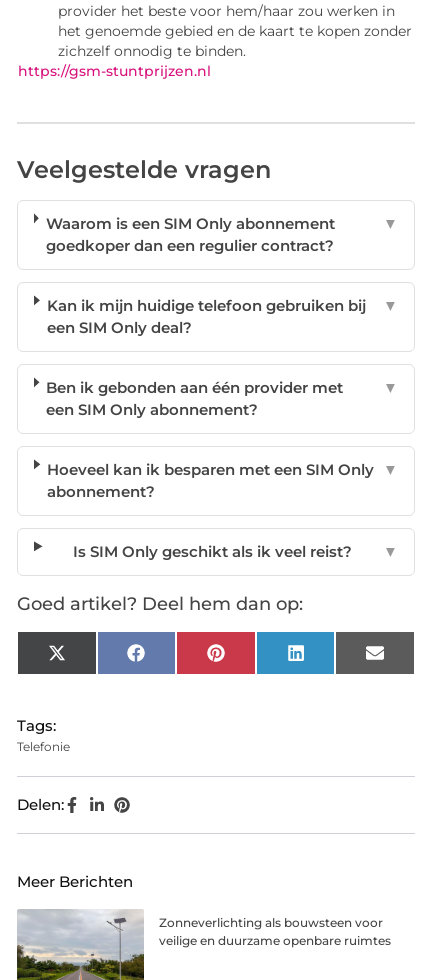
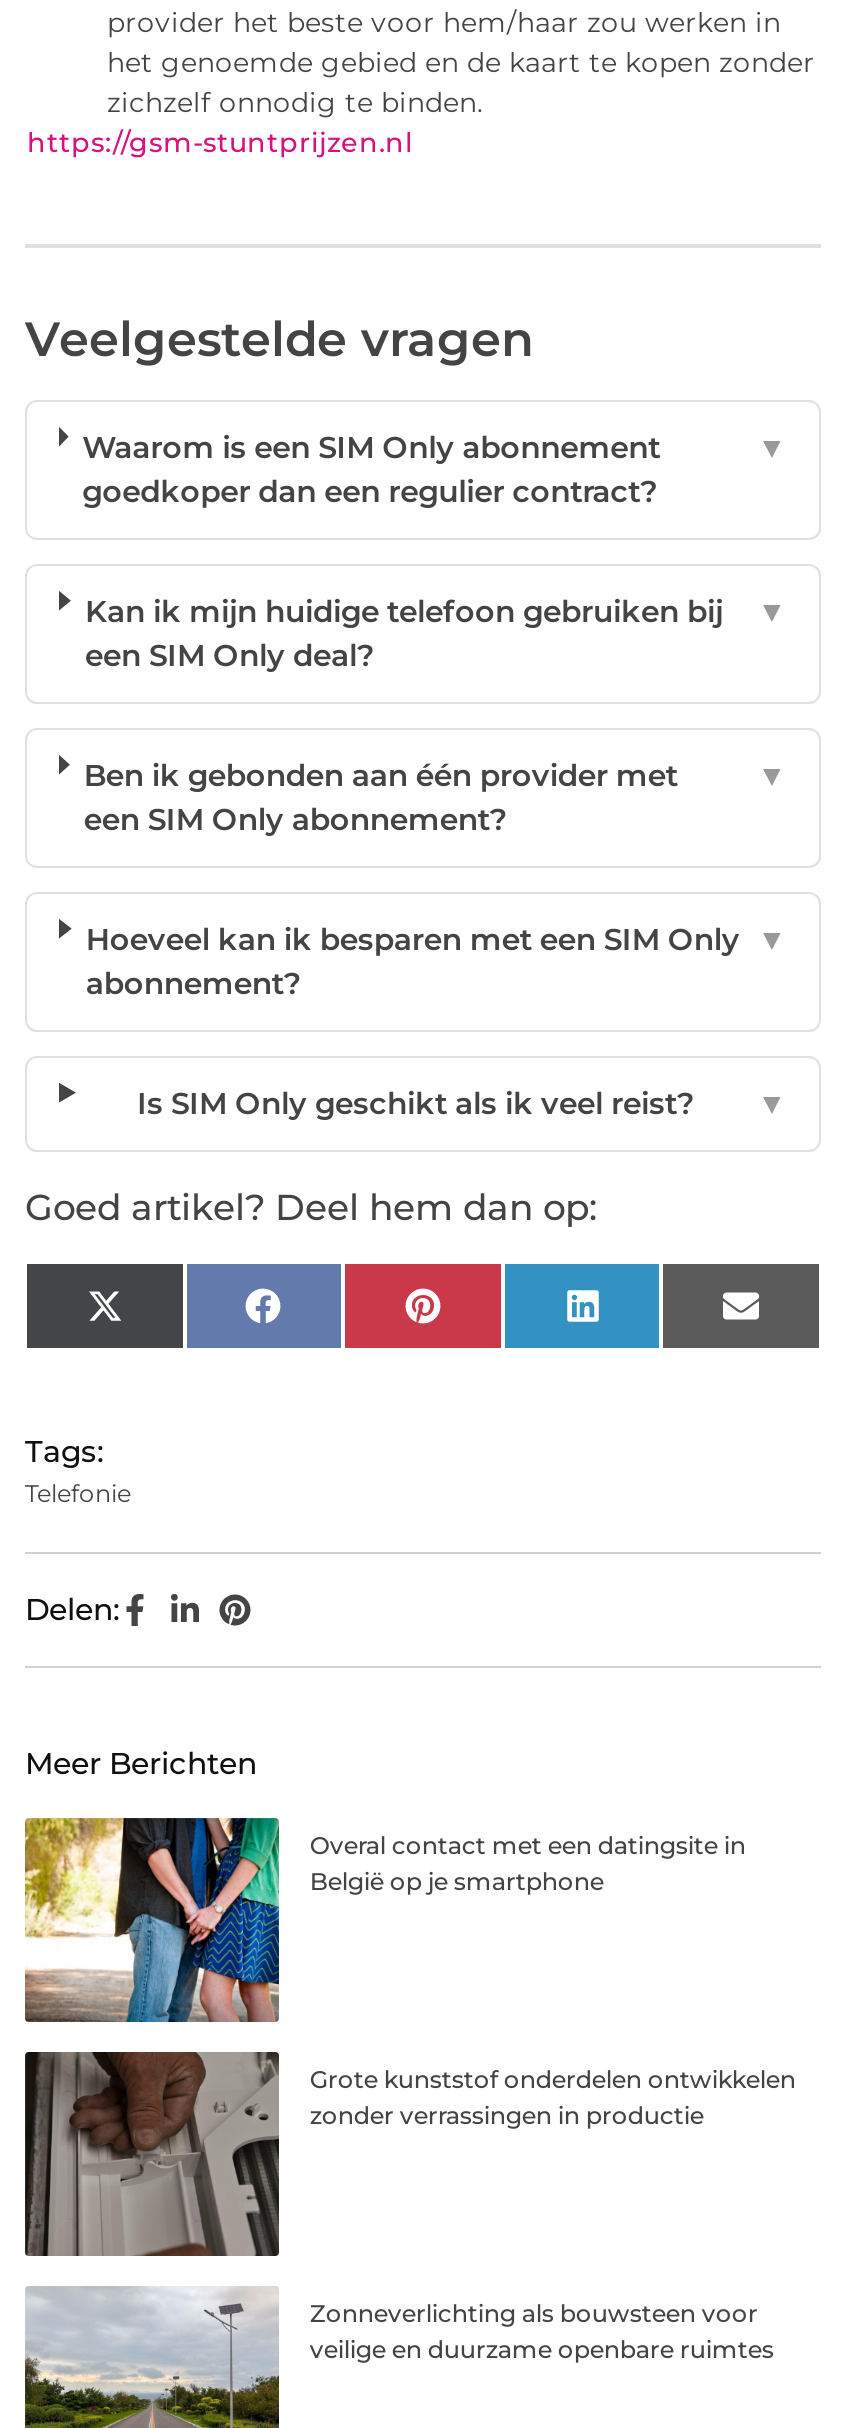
+ [image]
+ Overal contact met een datingsite in
+ België op je smartphone

+ [image]
+ Grote kunststof onderdelen ontwikkelen
+ zonder verrassingen in productie
